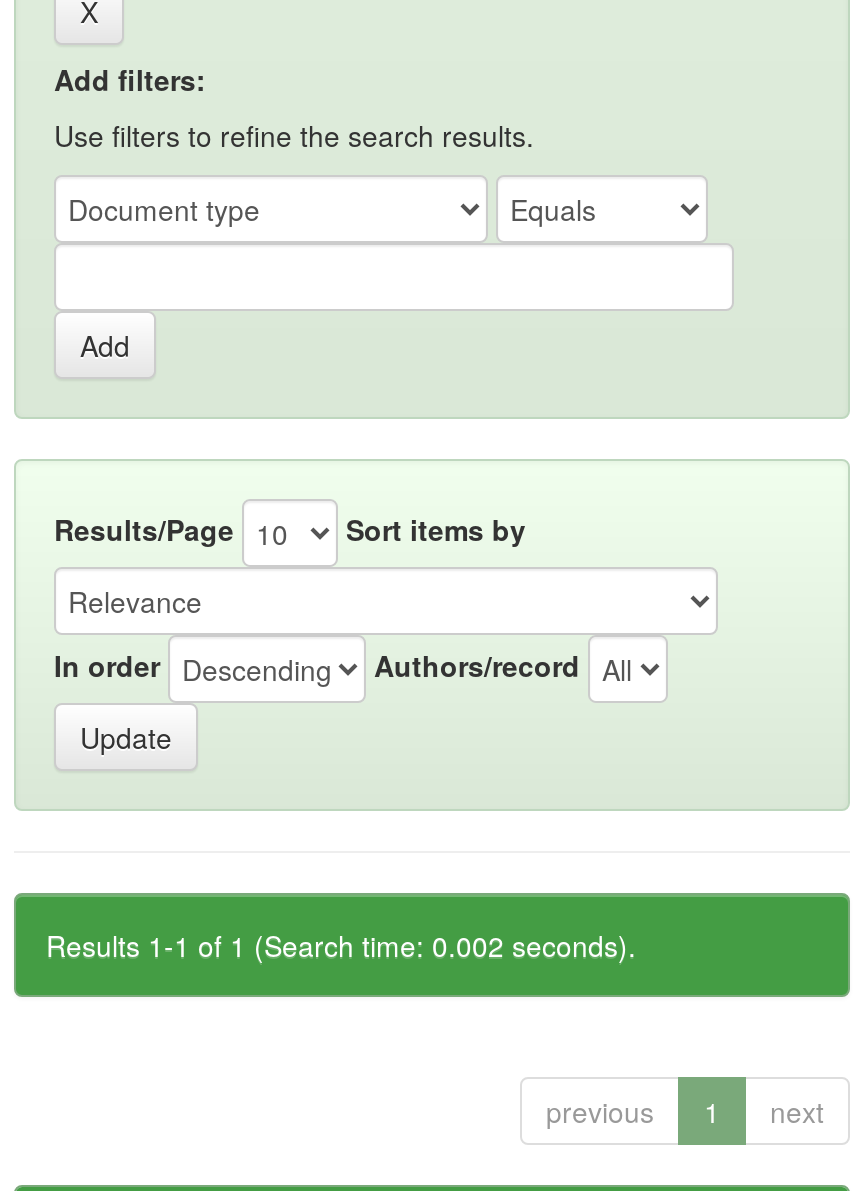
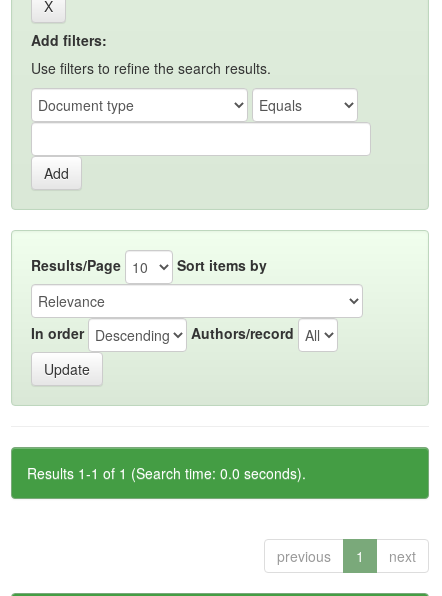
- Results 1-1 of 1 (Search time: 0.002 seconds).
+ Results 1-1 of 1 (Search time: 0.0 seconds).
